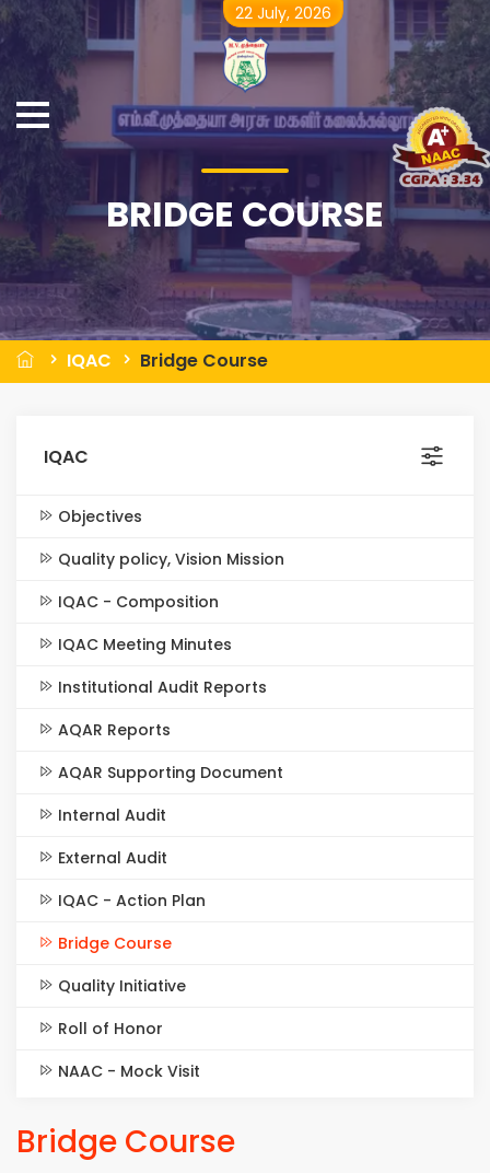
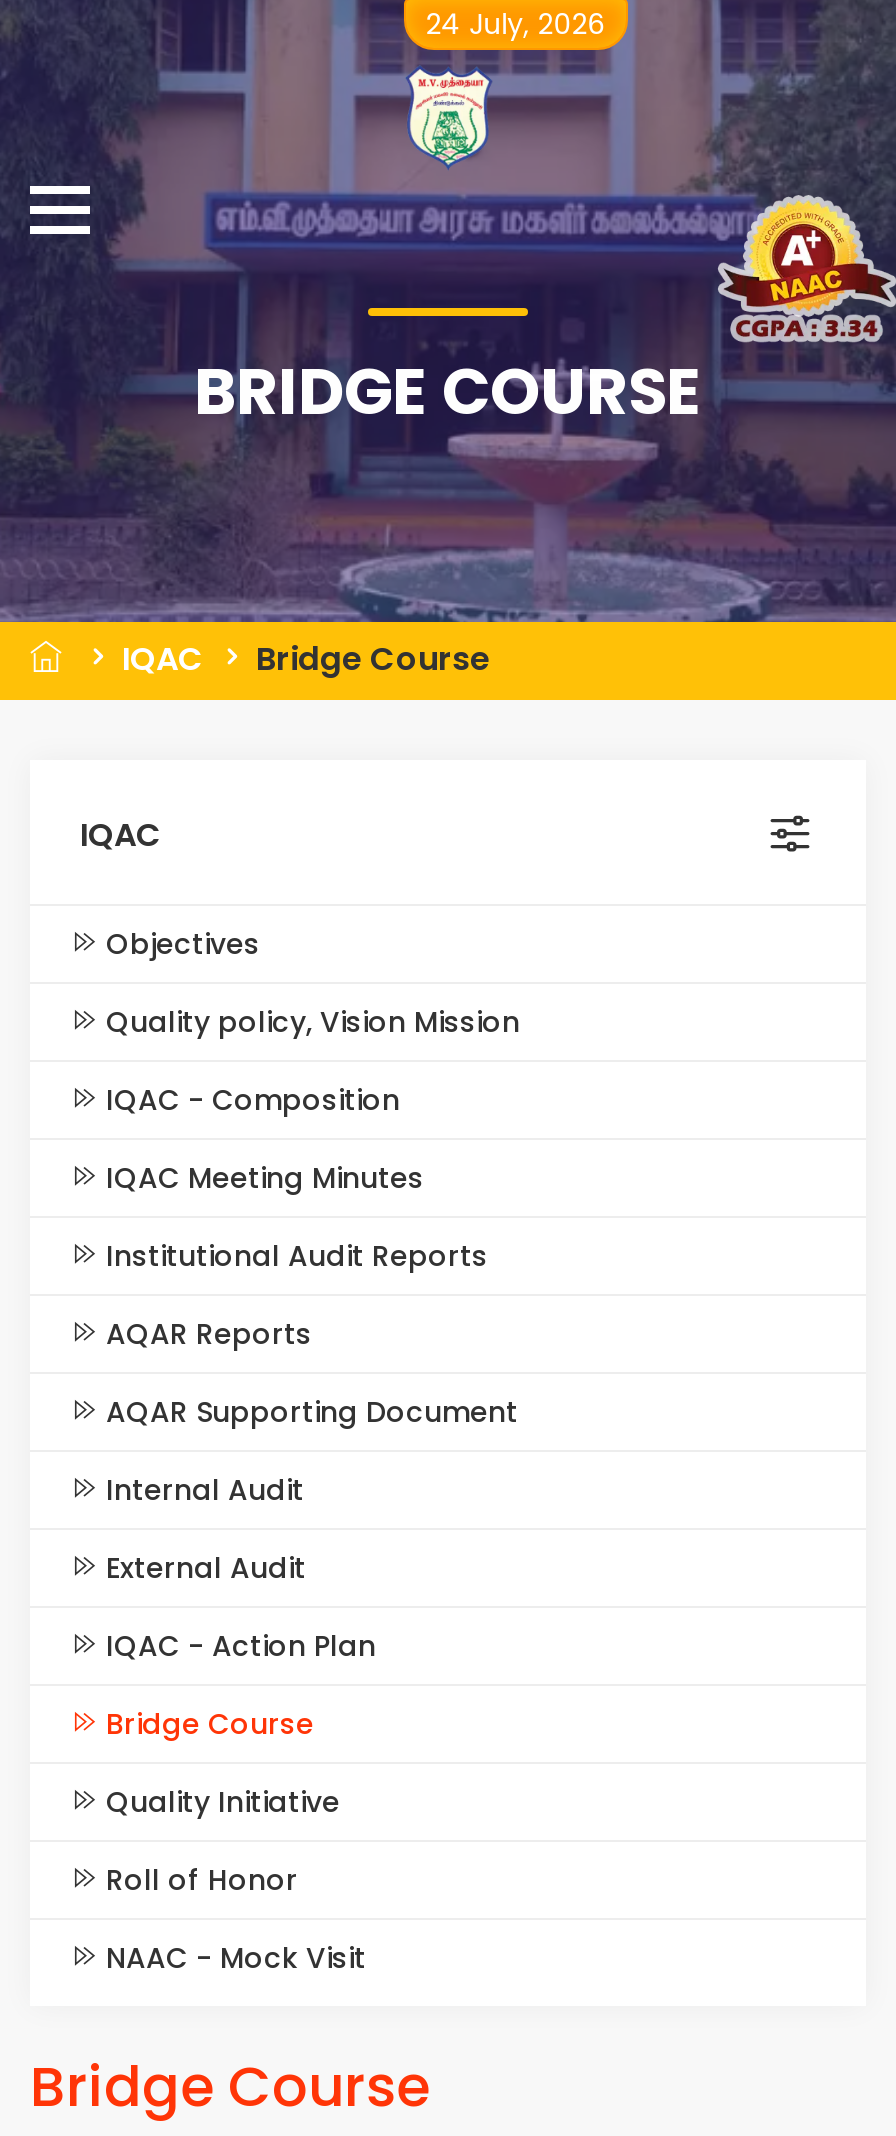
- 22 July, 2026
+ 24 July, 2026
